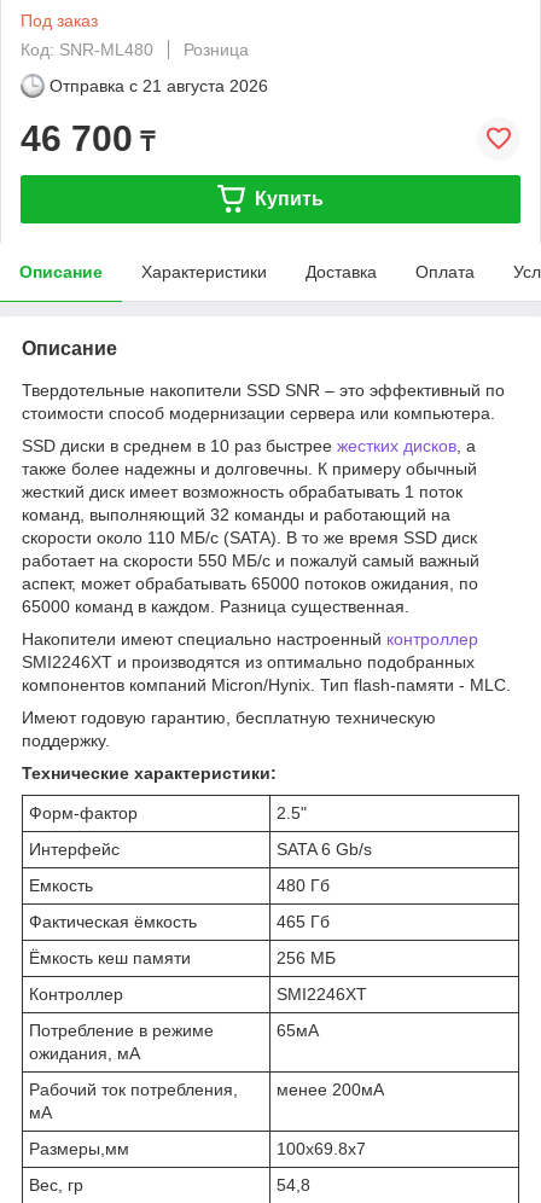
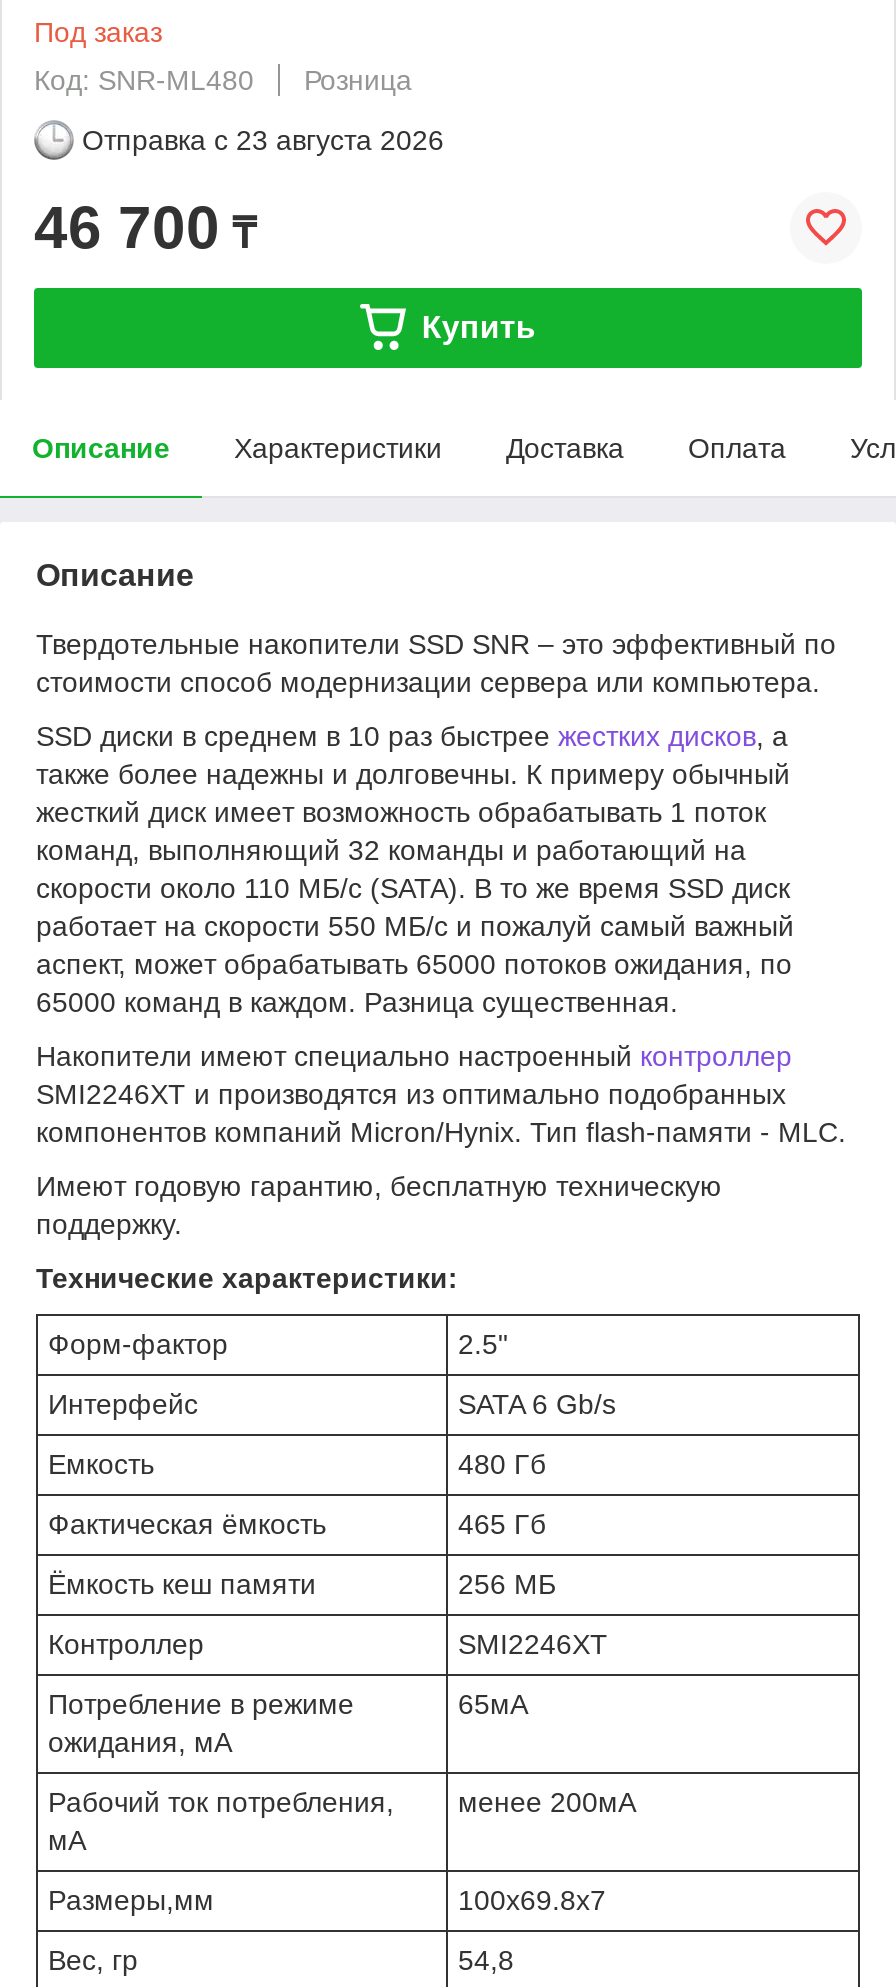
- Отправка с 21 августа 2026
+ Отправка с 23 августа 2026
